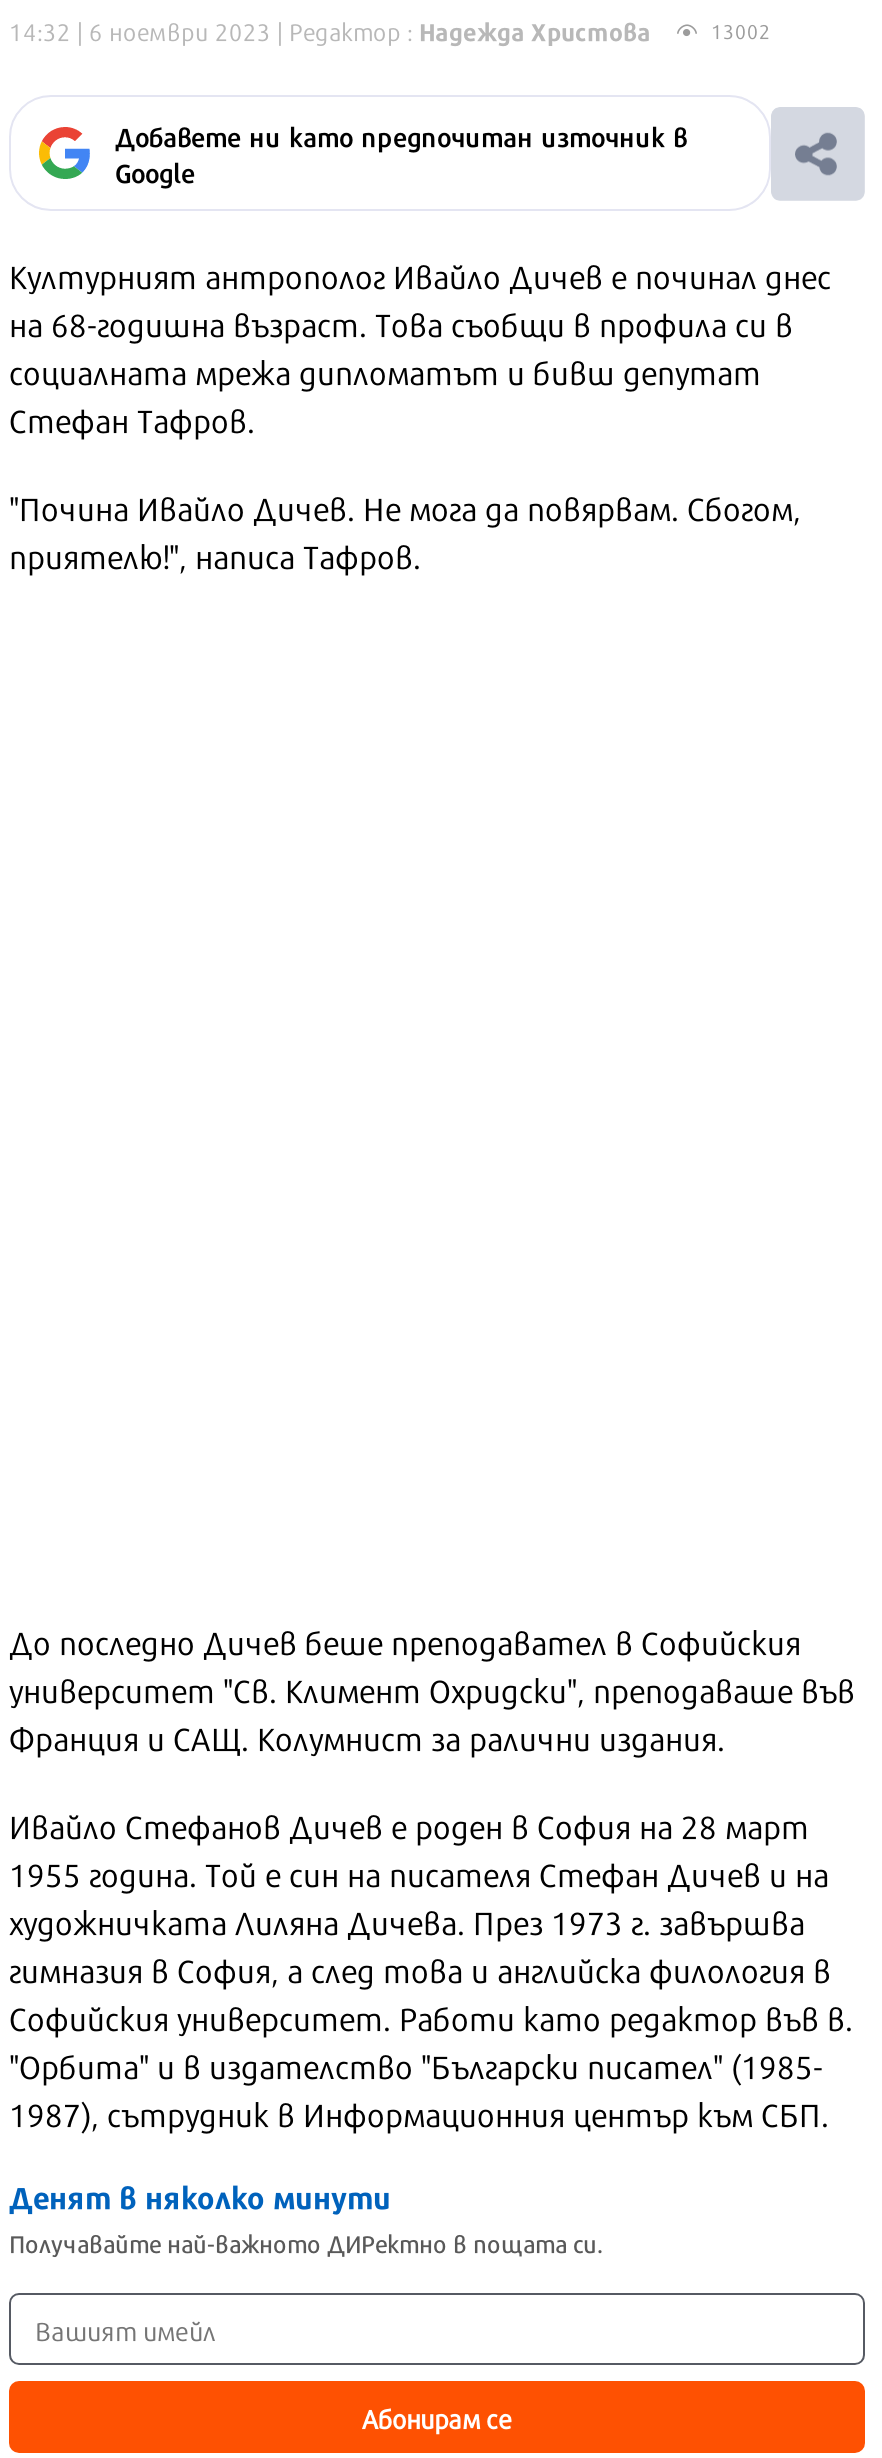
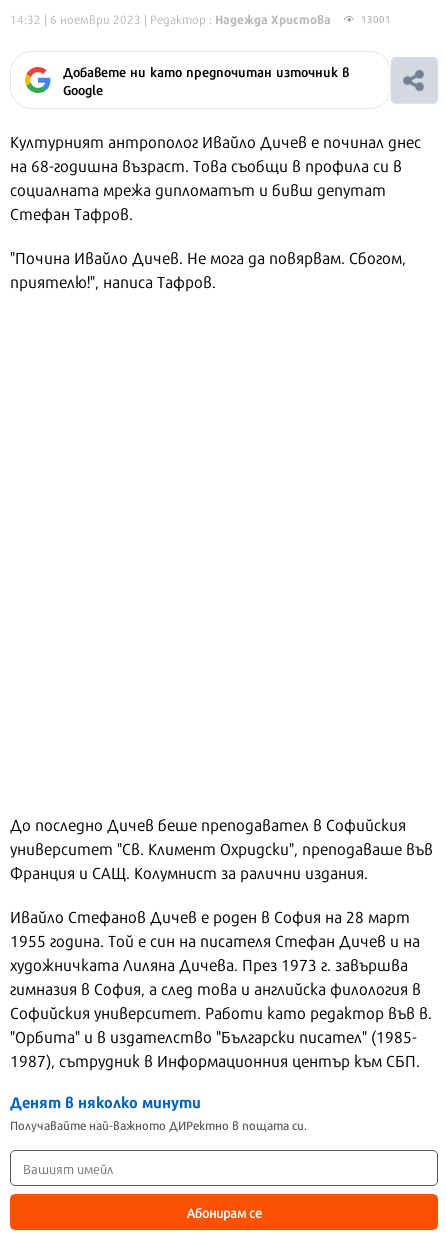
- 13002
+ 13001
